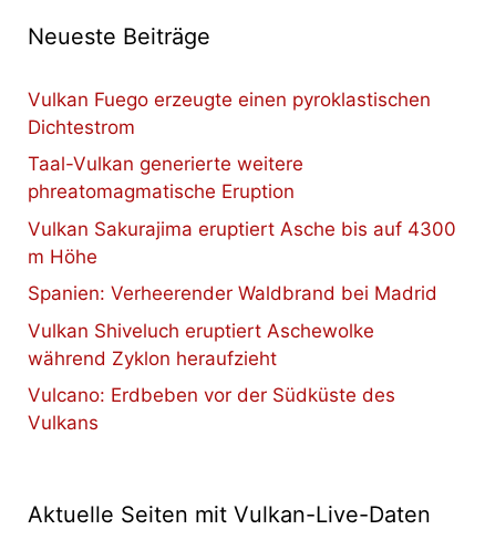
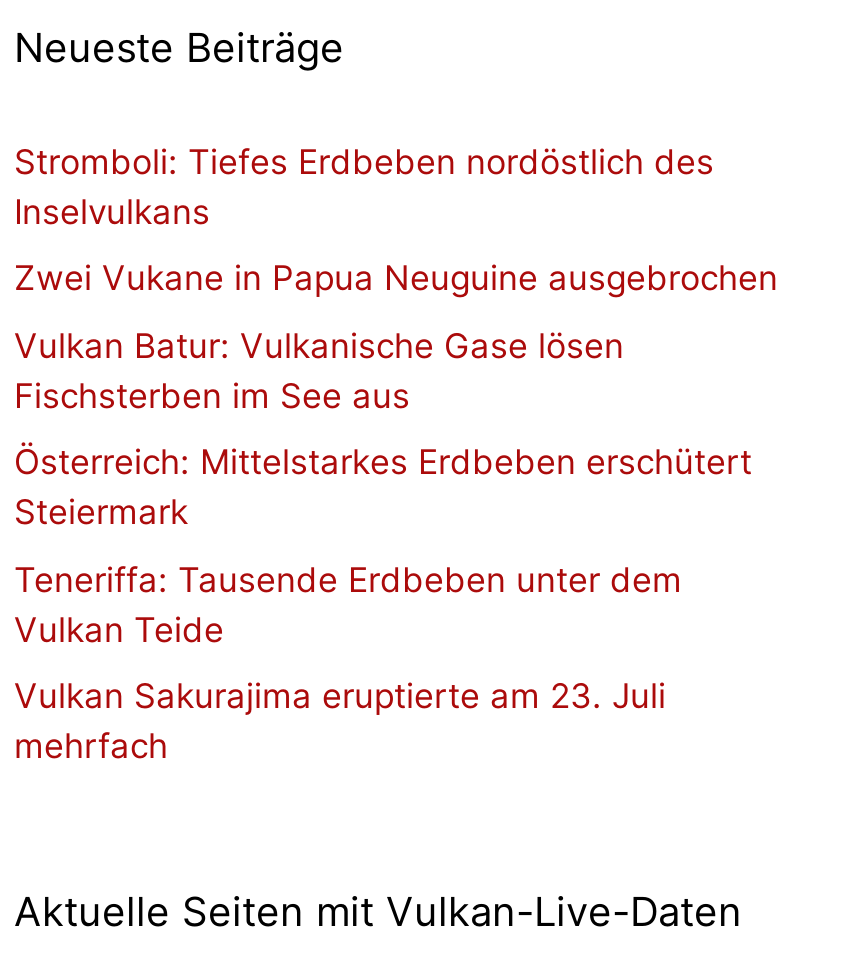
- Vulkan Fuego erzeugte einen pyroklastischen
- Dichtestrom
+ Stromboli: Tiefes Erdbeben nordöstlich des
+ Inselvulkans

- Taal-Vulkan generierte weitere
- phreatomagmatische Eruption
+ Zwei Vukane in Papua Neuguine ausgebrochen

- Vulkan Sakurajima eruptiert Asche bis auf 4300
- m Höhe
+ Vulkan Batur: Vulkanische Gase lösen
+ Fischsterben im See aus

- Spanien: Verheerender Waldbrand bei Madrid
+ Österreich: Mittelstarkes Erdbeben erschütert
+ Steiermark

- Vulkan Shiveluch eruptiert Aschewolke
- während Zyklon heraufzieht
+ Teneriffa: Tausende Erdbeben unter dem
+ Vulkan Teide

- Vulcano: Erdbeben vor der Südküste des
- Vulkans
+ Vulkan Sakurajima eruptierte am 23. Juli
+ mehrfach
